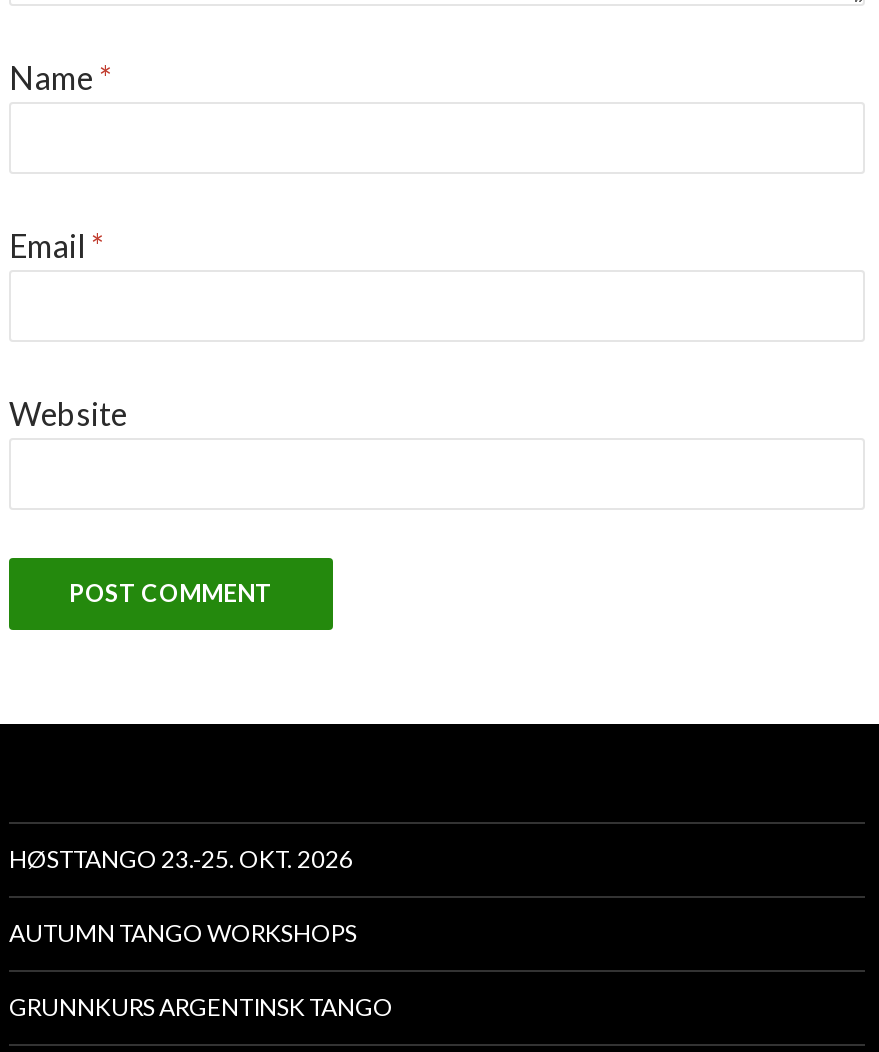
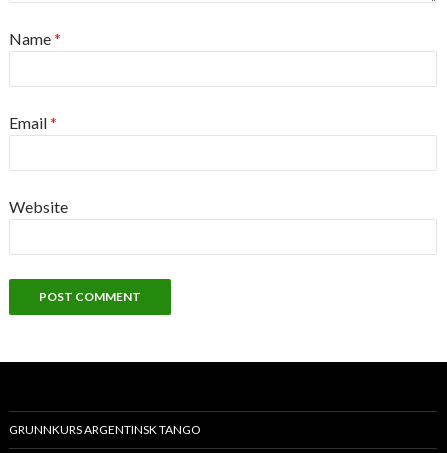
- HØSTTANGO 23.-25. OKT. 2026
- AUTUMN TANGO WORKSHOPS
